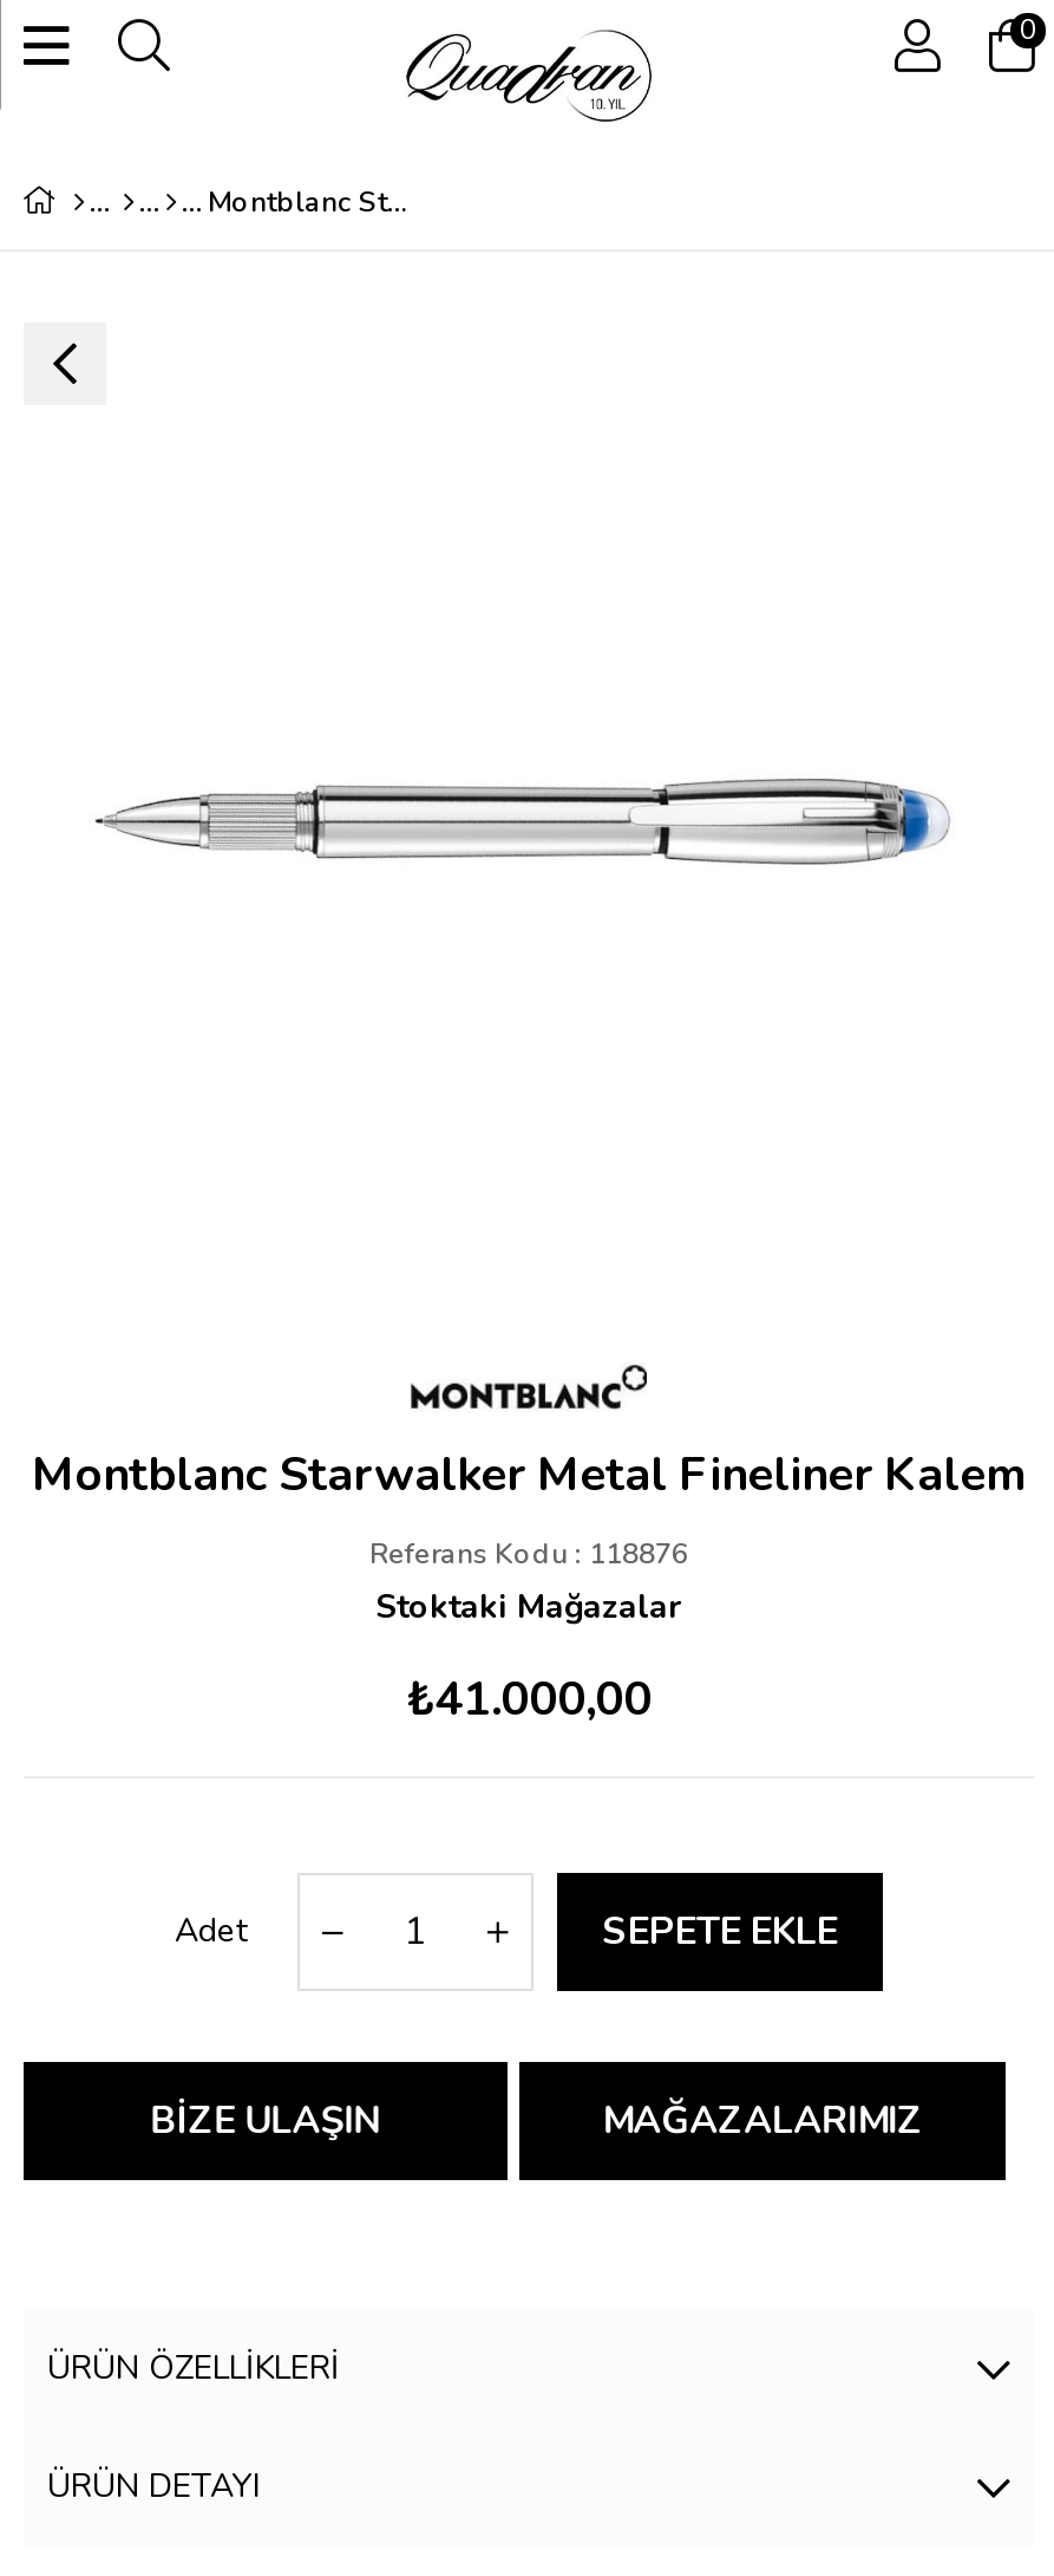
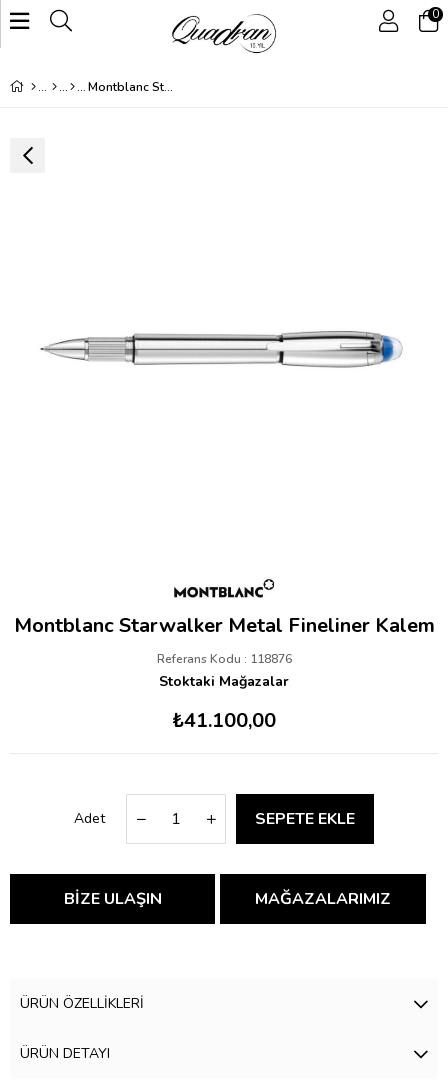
- ₺41.000,00
+ ₺41.100,00
